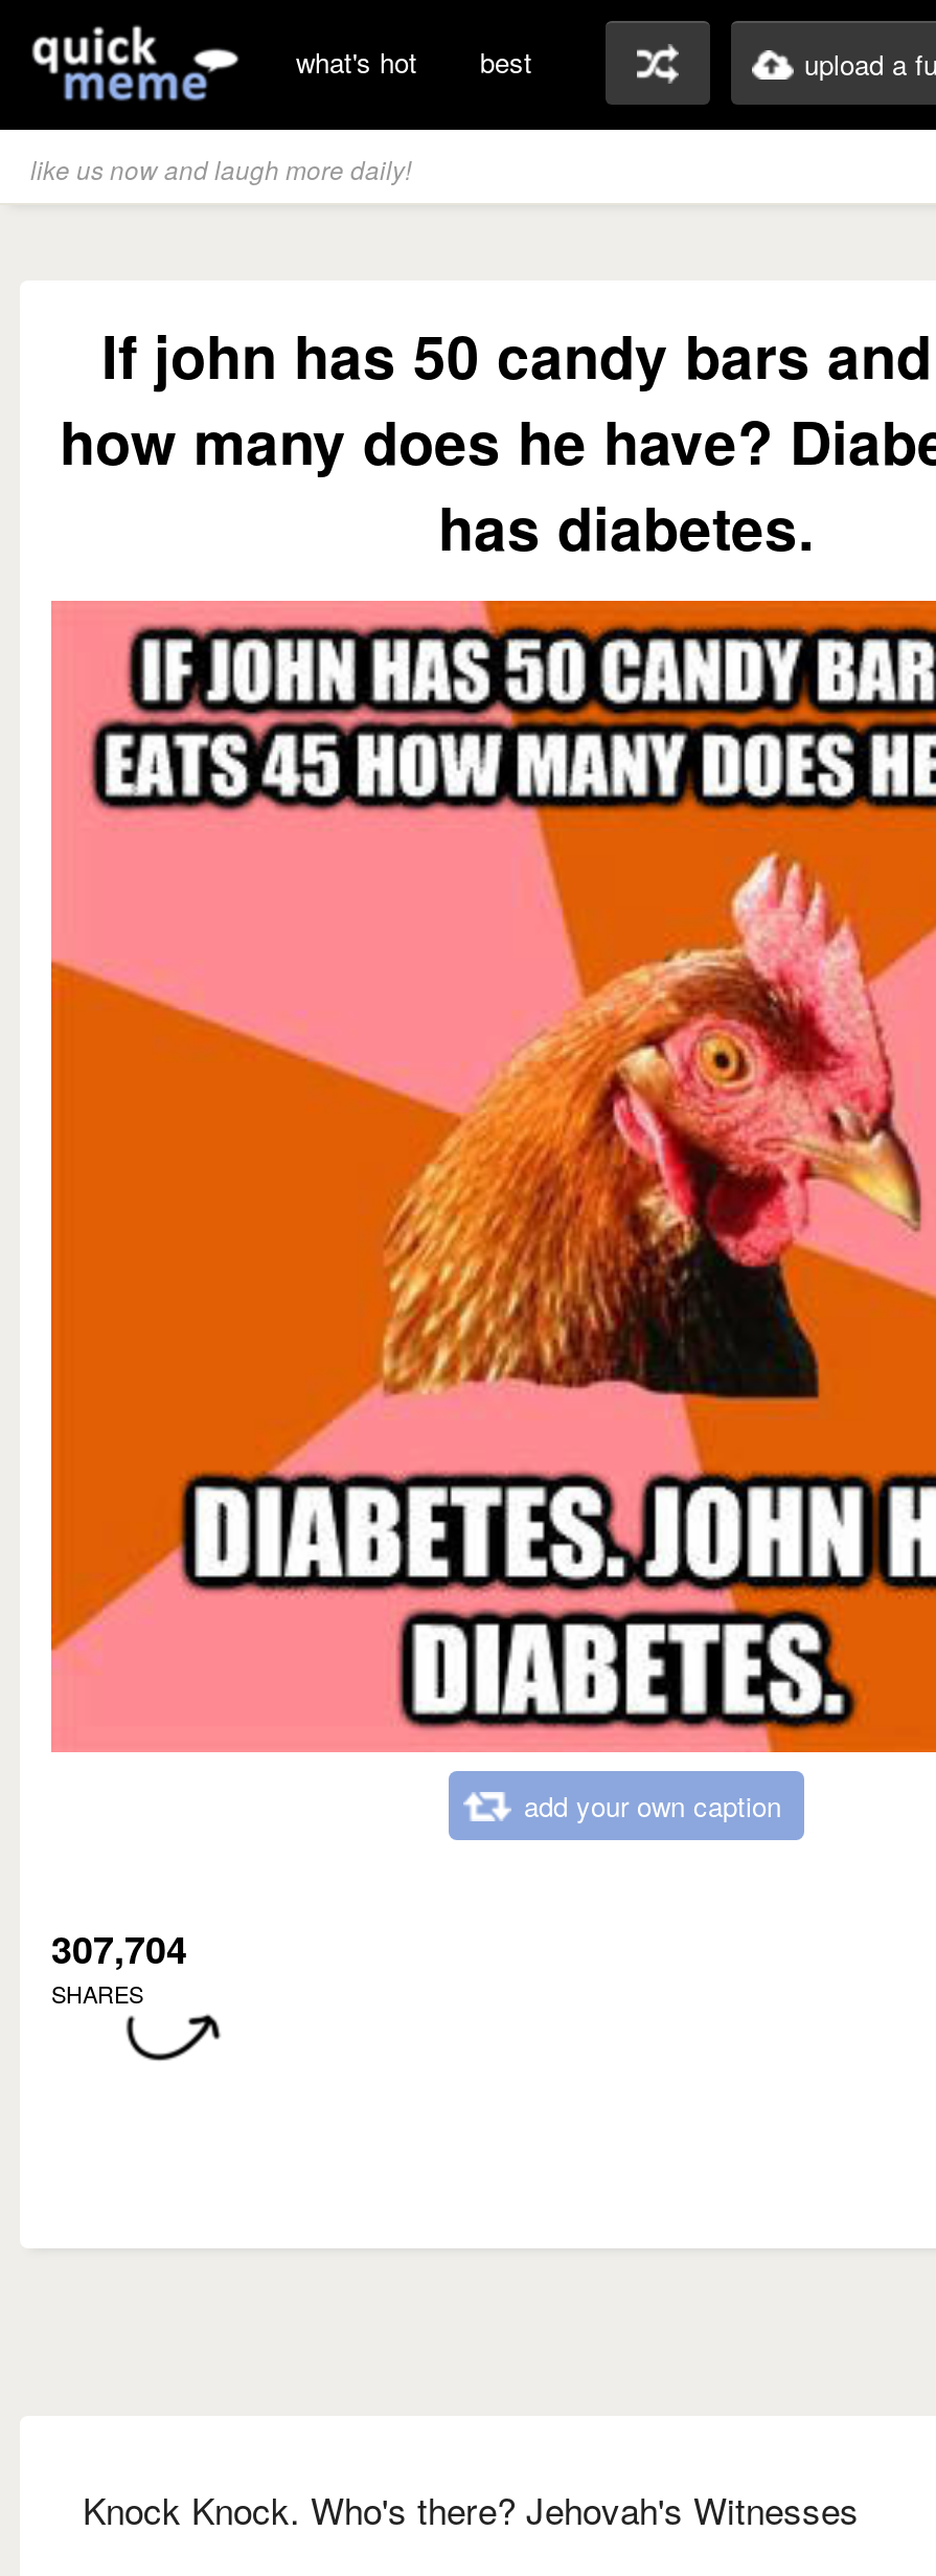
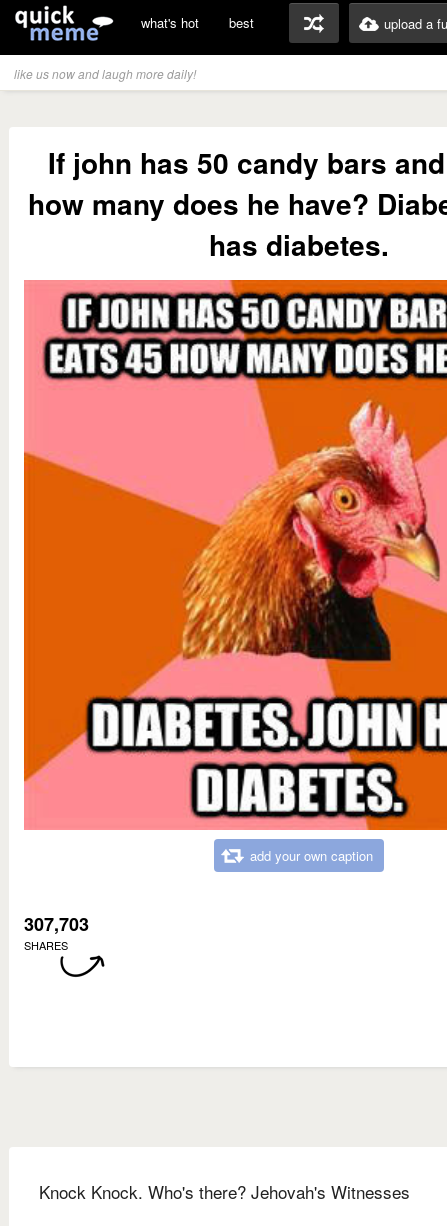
- 307,704
+ 307,703
